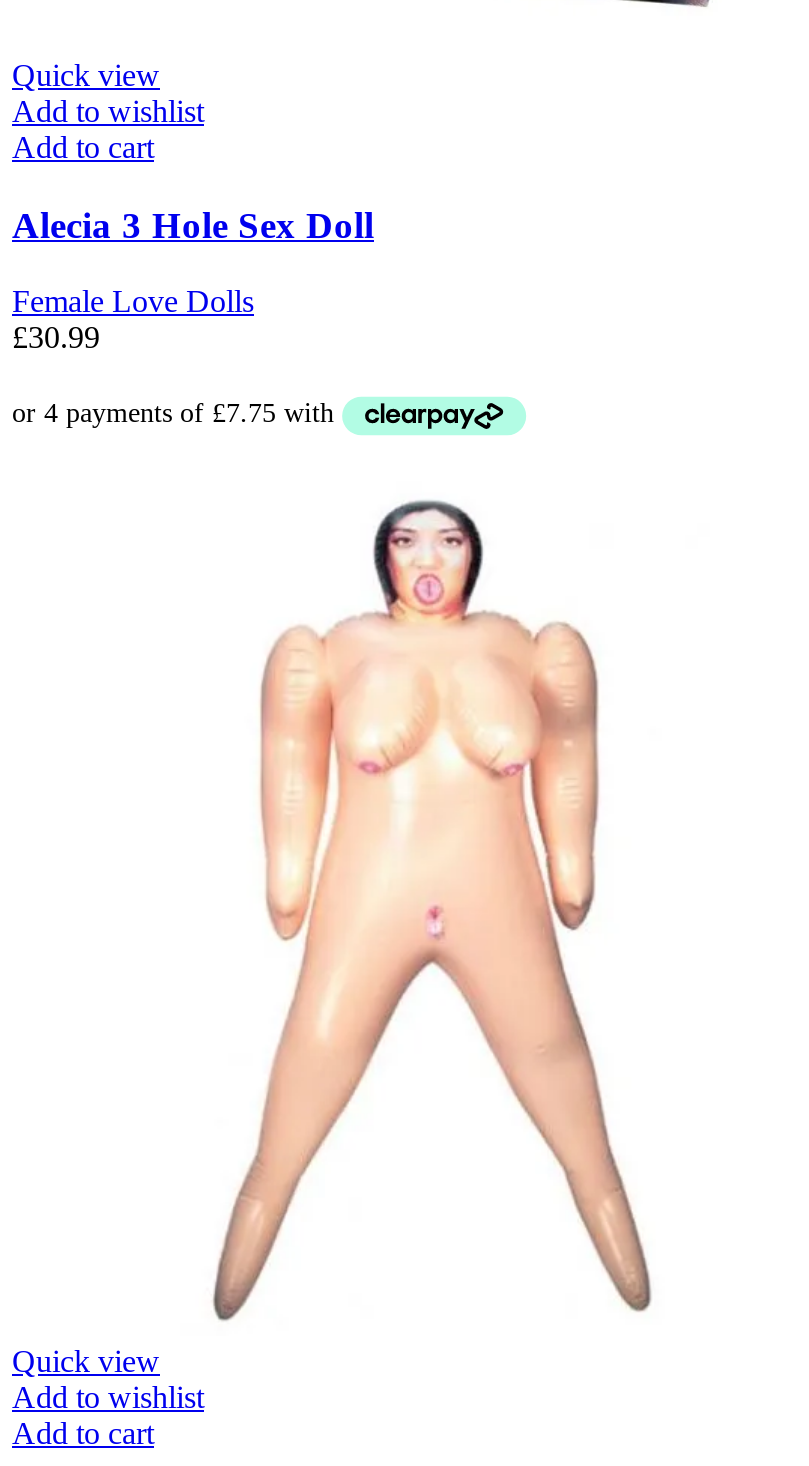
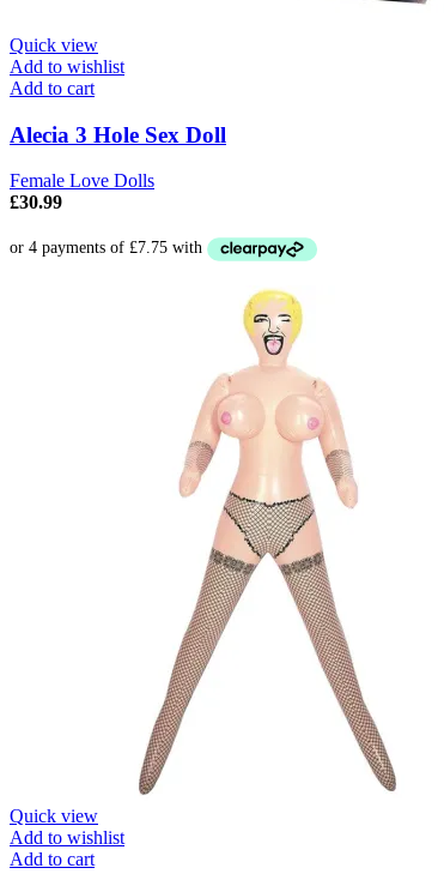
- [image]
+ [image]
